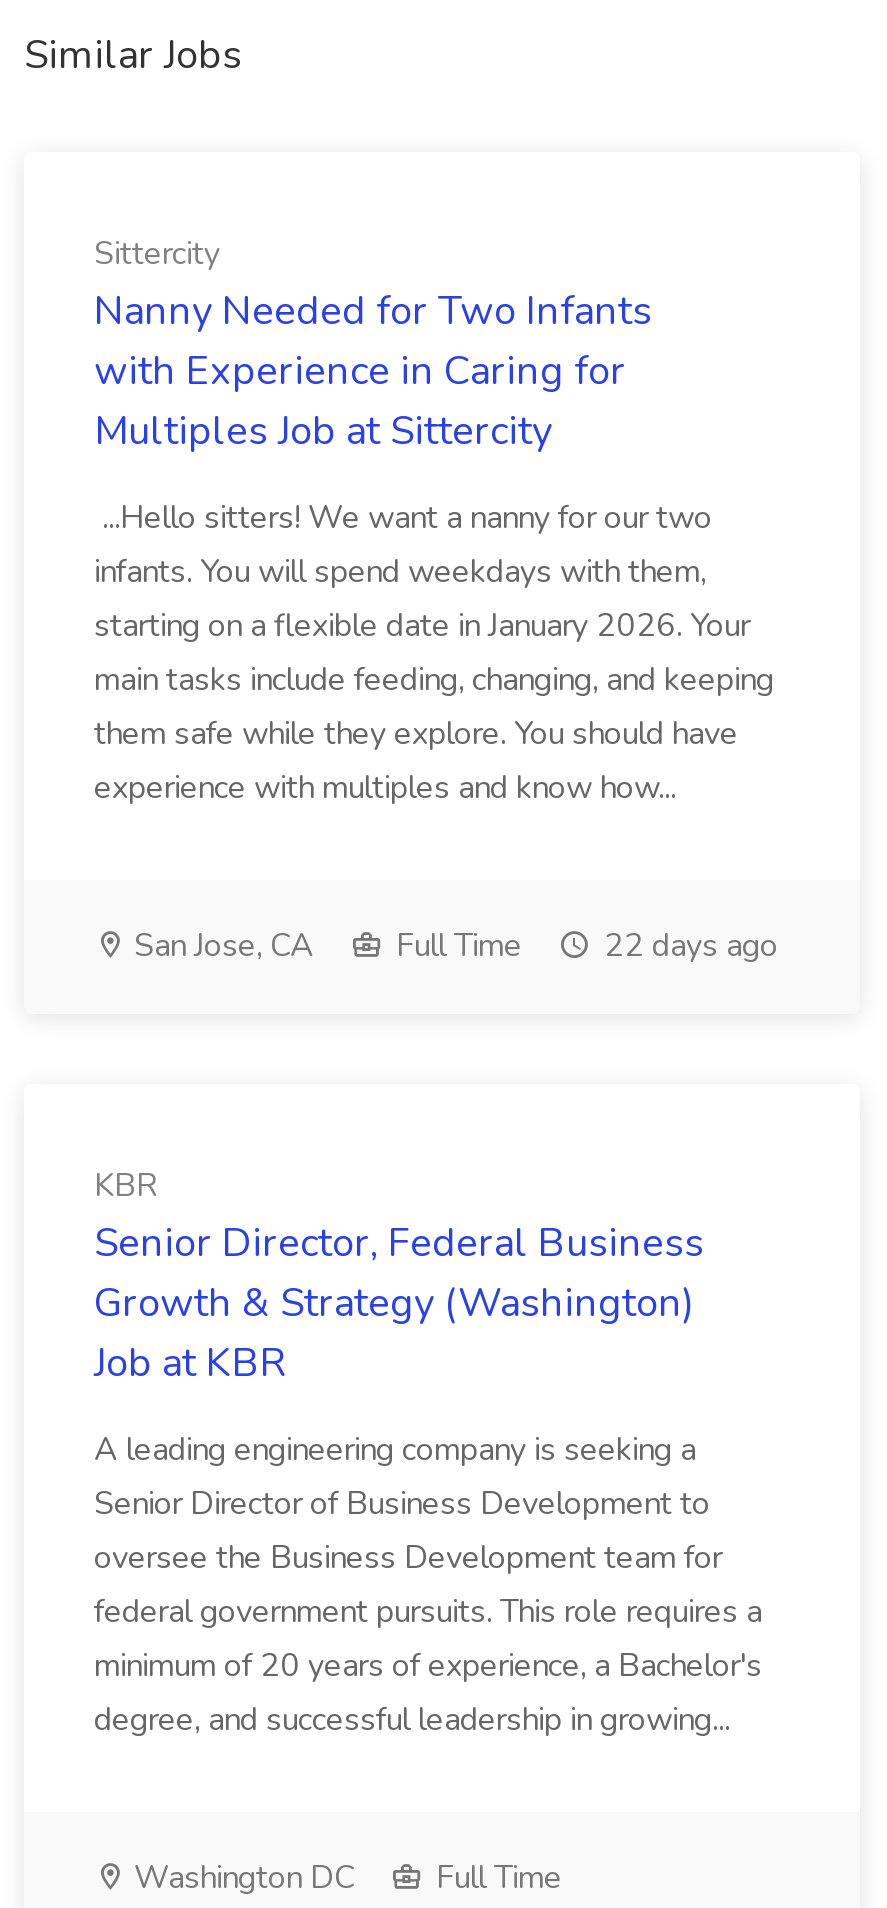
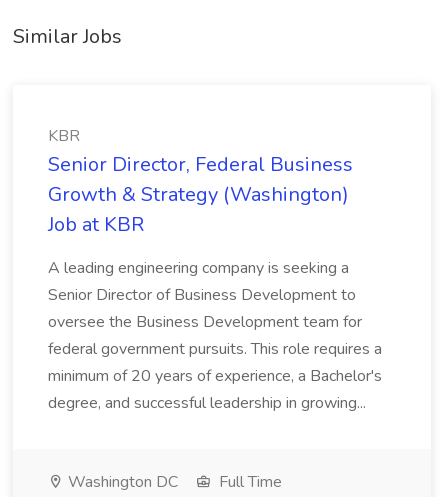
- Sittercity
- Nanny Needed for Two Infants
- with Experience in Caring for
- Multiples Job at Sittercity
- ...Hello sitters! We want a nanny for our two
- infants. You will spend weekdays with them,
- starting on a flexible date in January 2026. Your
- main tasks include feeding, changing, and keeping
- them safe while they explore. You should have
- experience with multiples and know how...

- San Jose, CA
- Full Time
- 22 days ago
